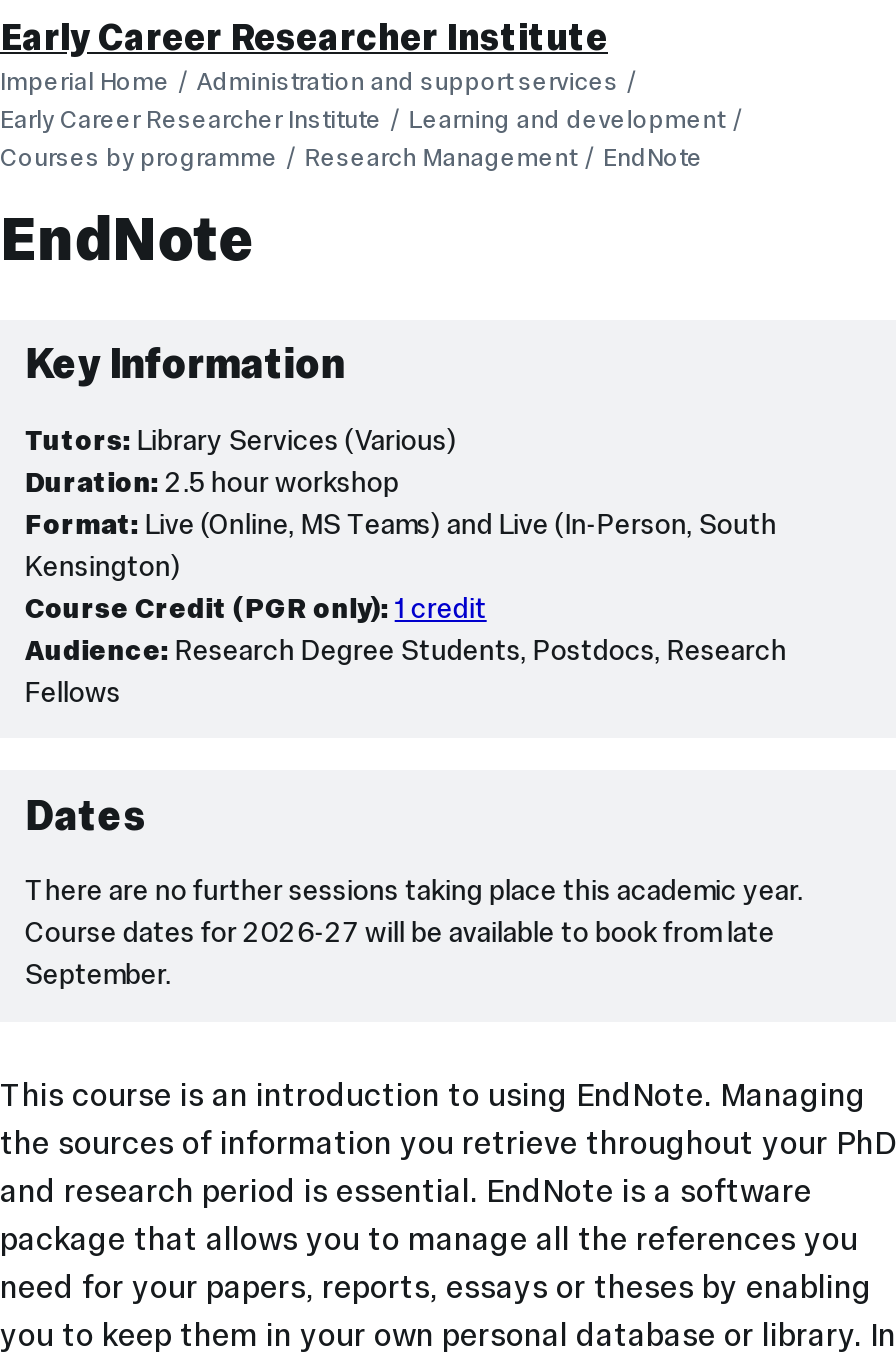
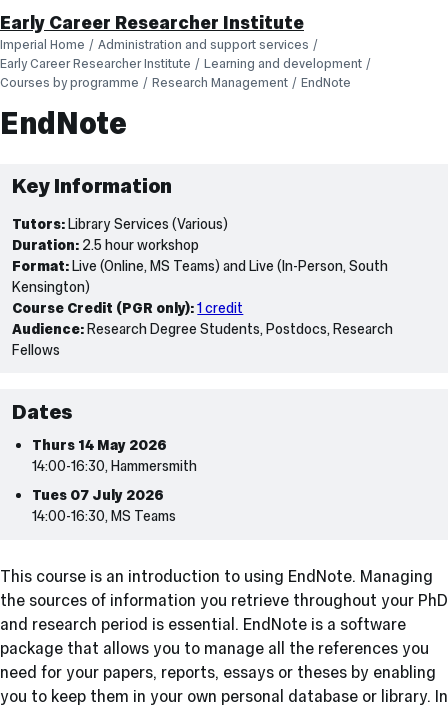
- There are no further sessions taking place this academic year.
- Course dates for 2026-27 will be available to book from late
- September.
+ Thurs 14 May 2026
+ 14:00-16:30, Hammersmith
+ Tues 07 July 2026
+ 14:00-16:30, MS Teams
